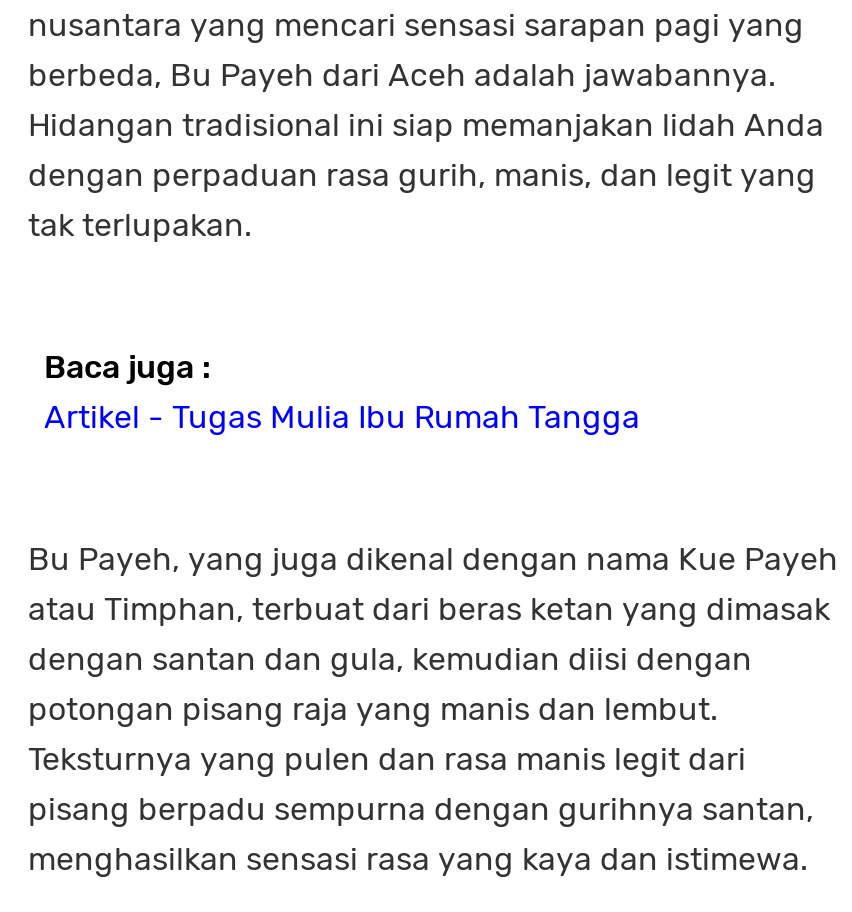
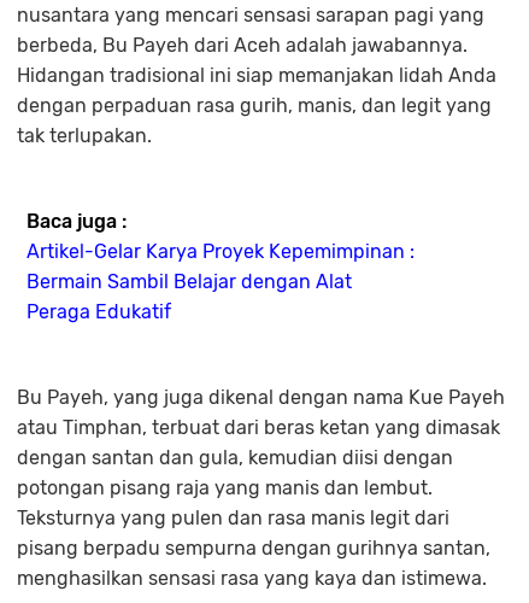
- Artikel - Tugas Mulia Ibu Rumah Tangga
+ Artikel-Gelar Karya Proyek Kepemimpinan :
+ Bermain Sambil Belajar dengan Alat
+ Peraga Edukatif
